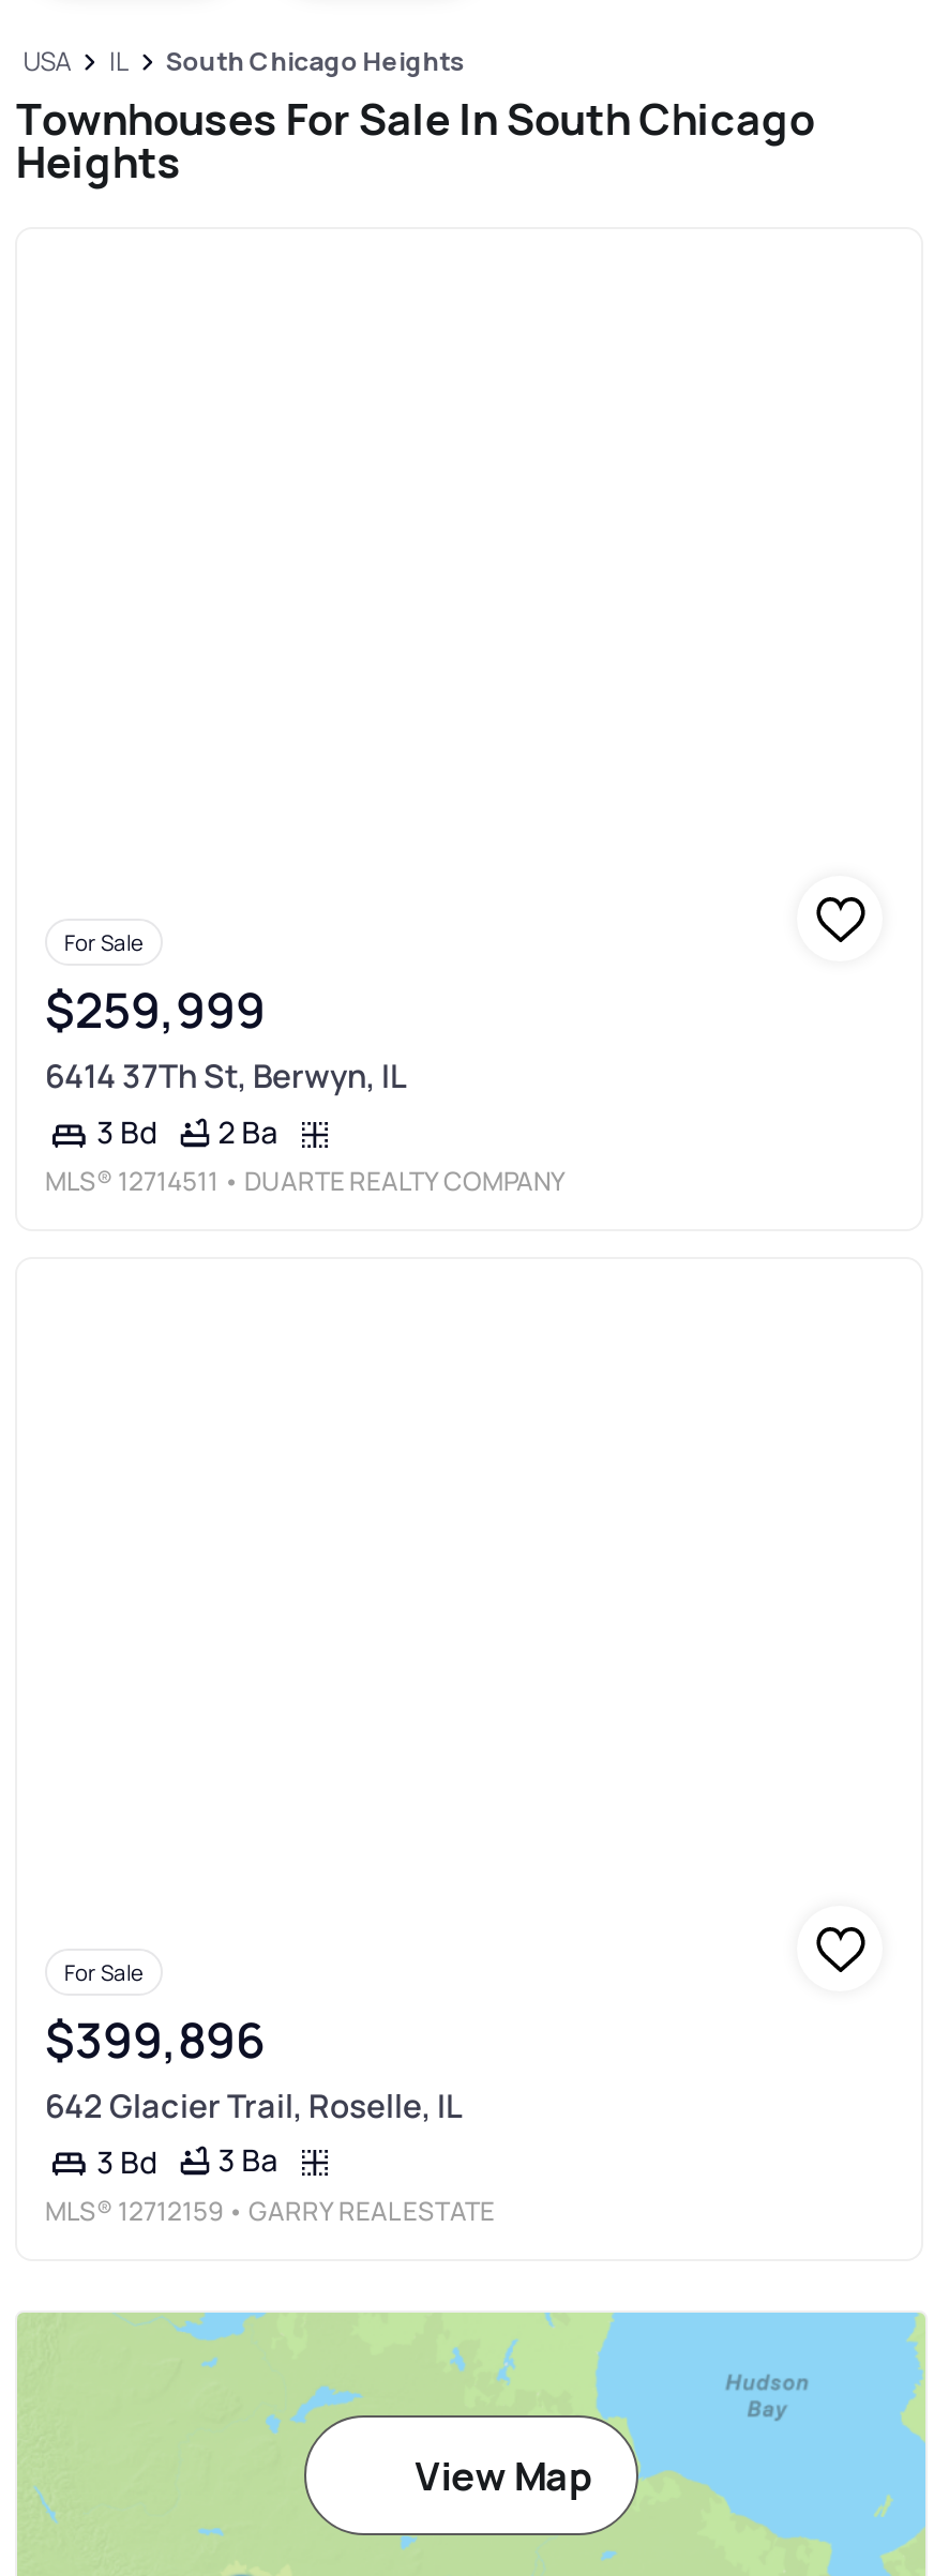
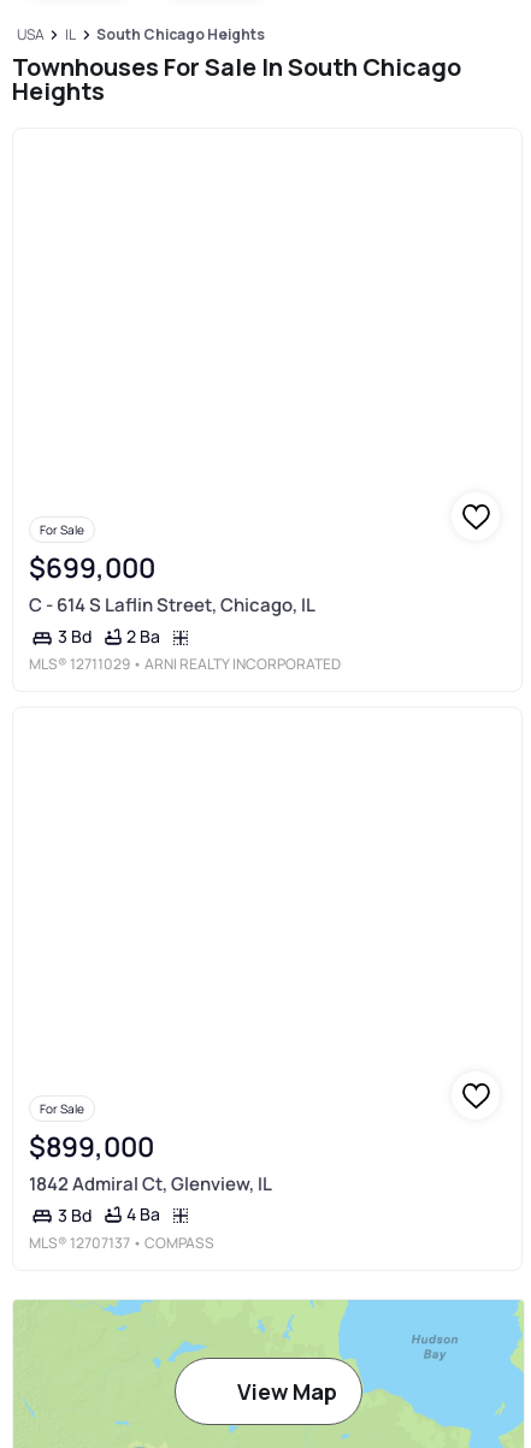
- $259,999
- 6414 37Th St, Berwyn, IL
+ $699,000
+ C - 614 S Laflin Street, Chicago, IL

- MLS® 12714511 • DUARTE REALTY COMPANY
+ MLS® 12711029 • ARNI REALTY INCORPORATED

- $399,896
+ $899,000

- 642 Glacier Trail, Roselle, IL
+ 1842 Admiral Ct, Glenview, IL

- 3 Ba
- MLS® 12712159 • GARRY REAL ESTATE
+ 4 Ba
+ MLS® 12707137 • COMPASS
